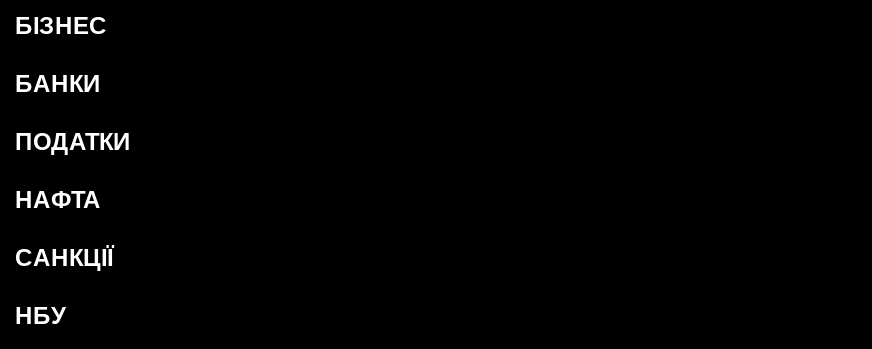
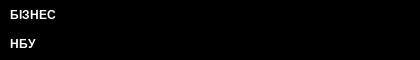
- БАНКИ
- ПОДАТКИ
- НАФТА
- САНКЦІЇ
